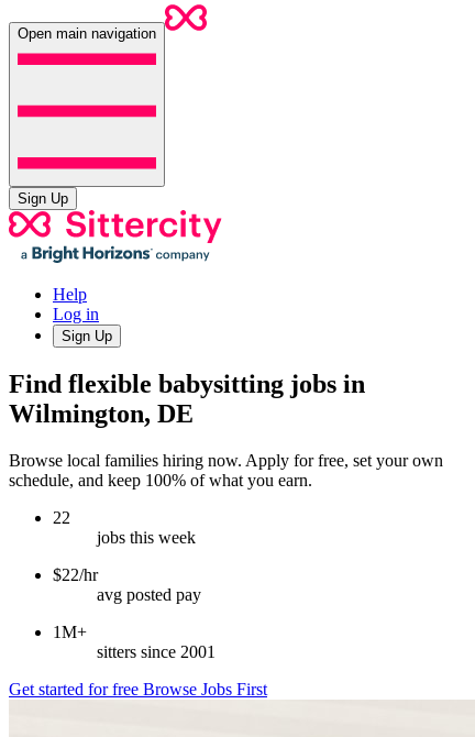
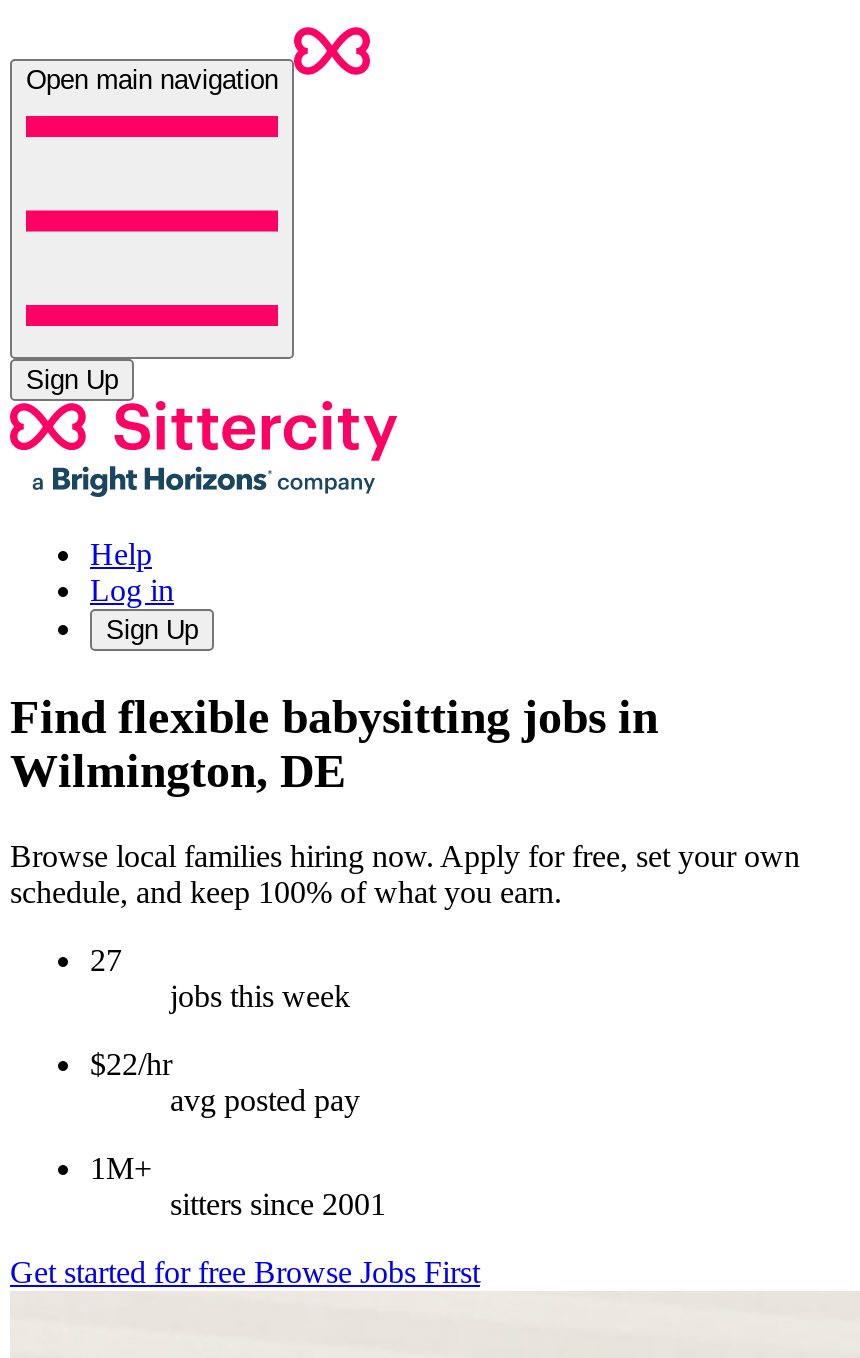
- 22
+ 27
